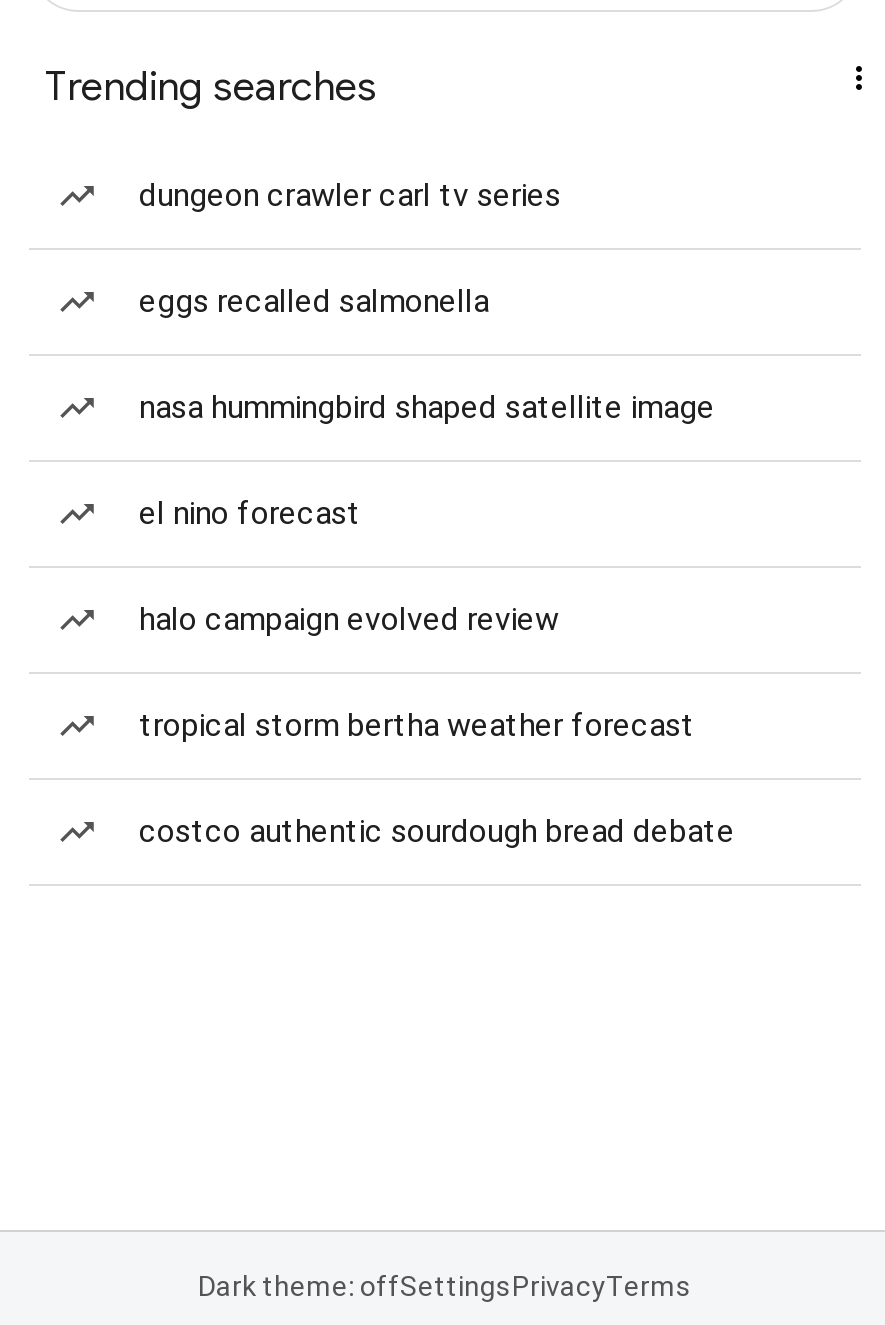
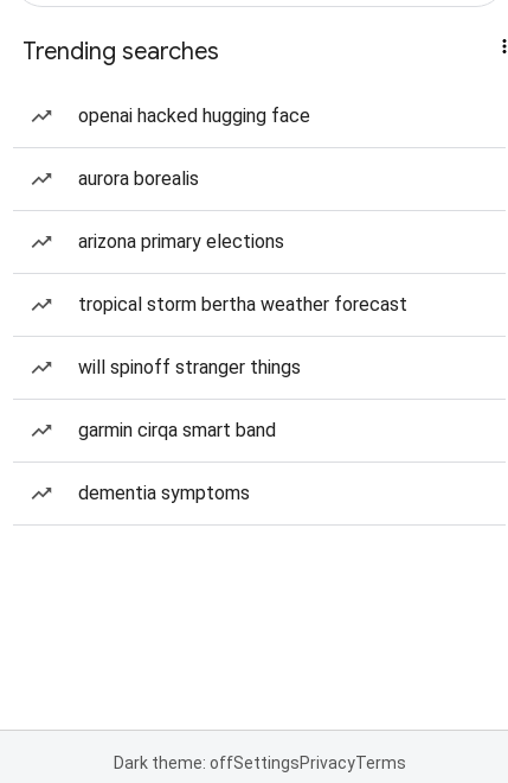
- dungeon crawler carl tv series
- eggs recalled salmonella
- nasa hummingbird shaped satellite image
- el nino forecast
- halo campaign evolved review
+ openai hacked hugging face
+ aurora borealis
+ arizona primary elections

moved up: tropical storm bertha weather forecast

- costco authentic sourdough bread debate
+ will spinoff stranger things
+ garmin cirqa smart band
+ dementia symptoms
